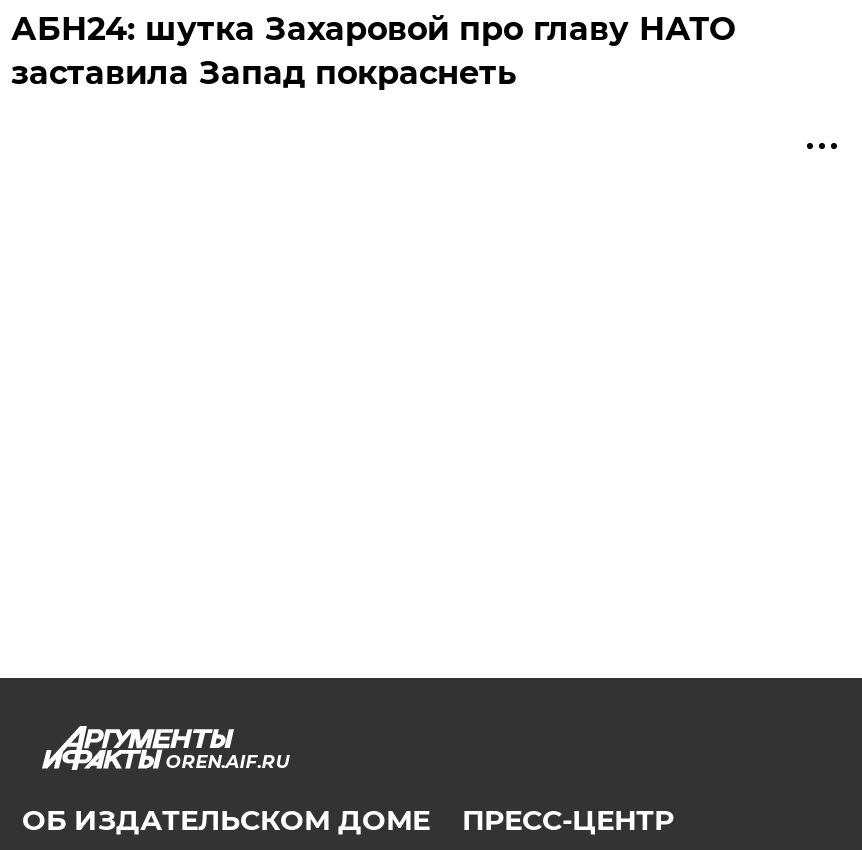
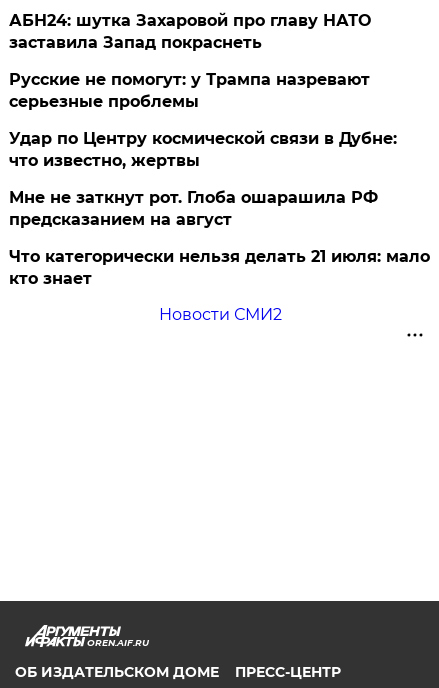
+ Русские не помогут: у Трампа назревают
+ серьезные проблемы
+ Удар по Центру космической связи в Дубне:
+ что известно, жертвы
+ Мне не заткнут рот. Глоба ошарашила РФ
+ предсказанием на август
+ Что категорически нельзя делать 21 июля: мало
+ кто знает
+ Новости СМИ2
